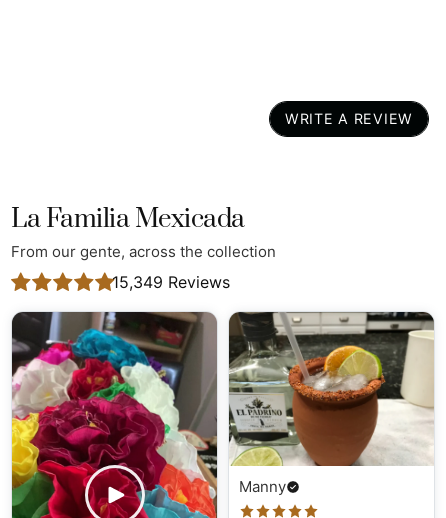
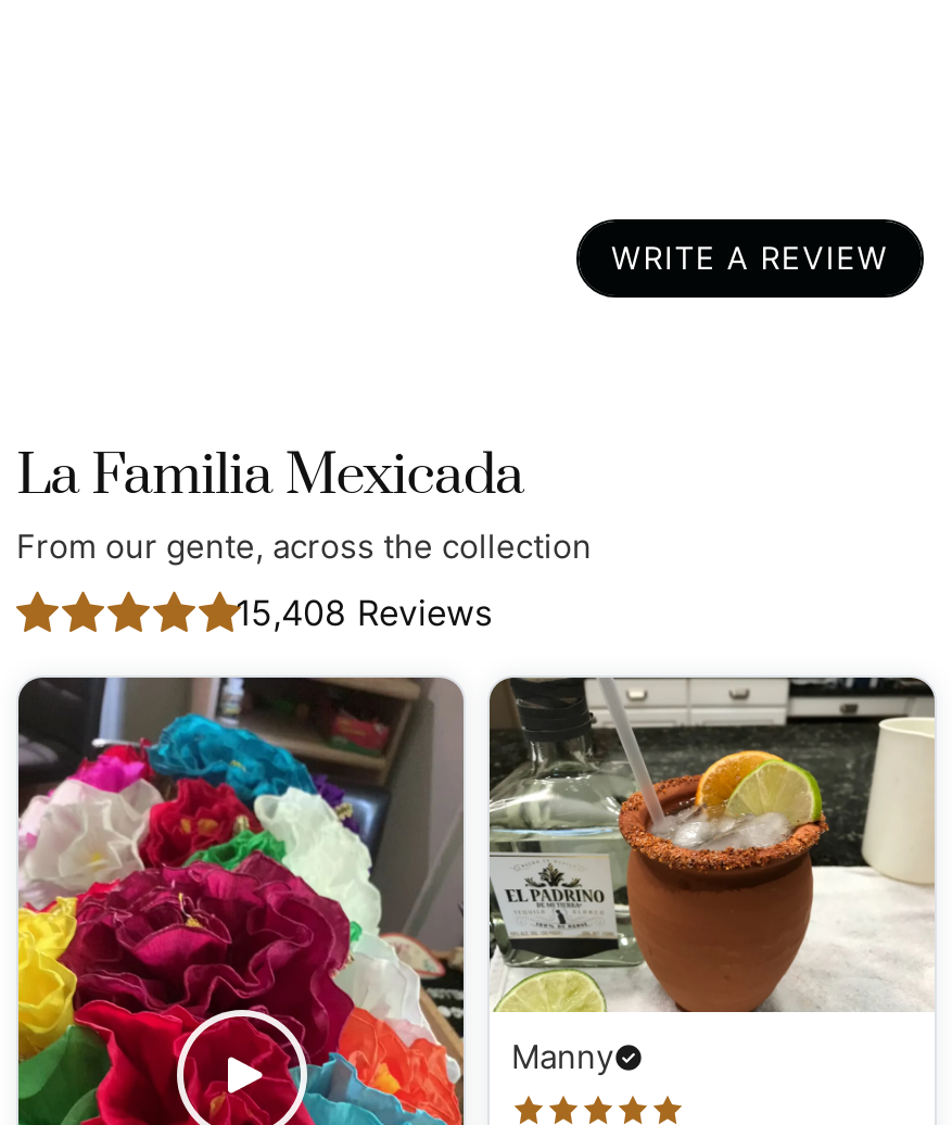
- 15,349 Reviews
+ 15,408 Reviews
